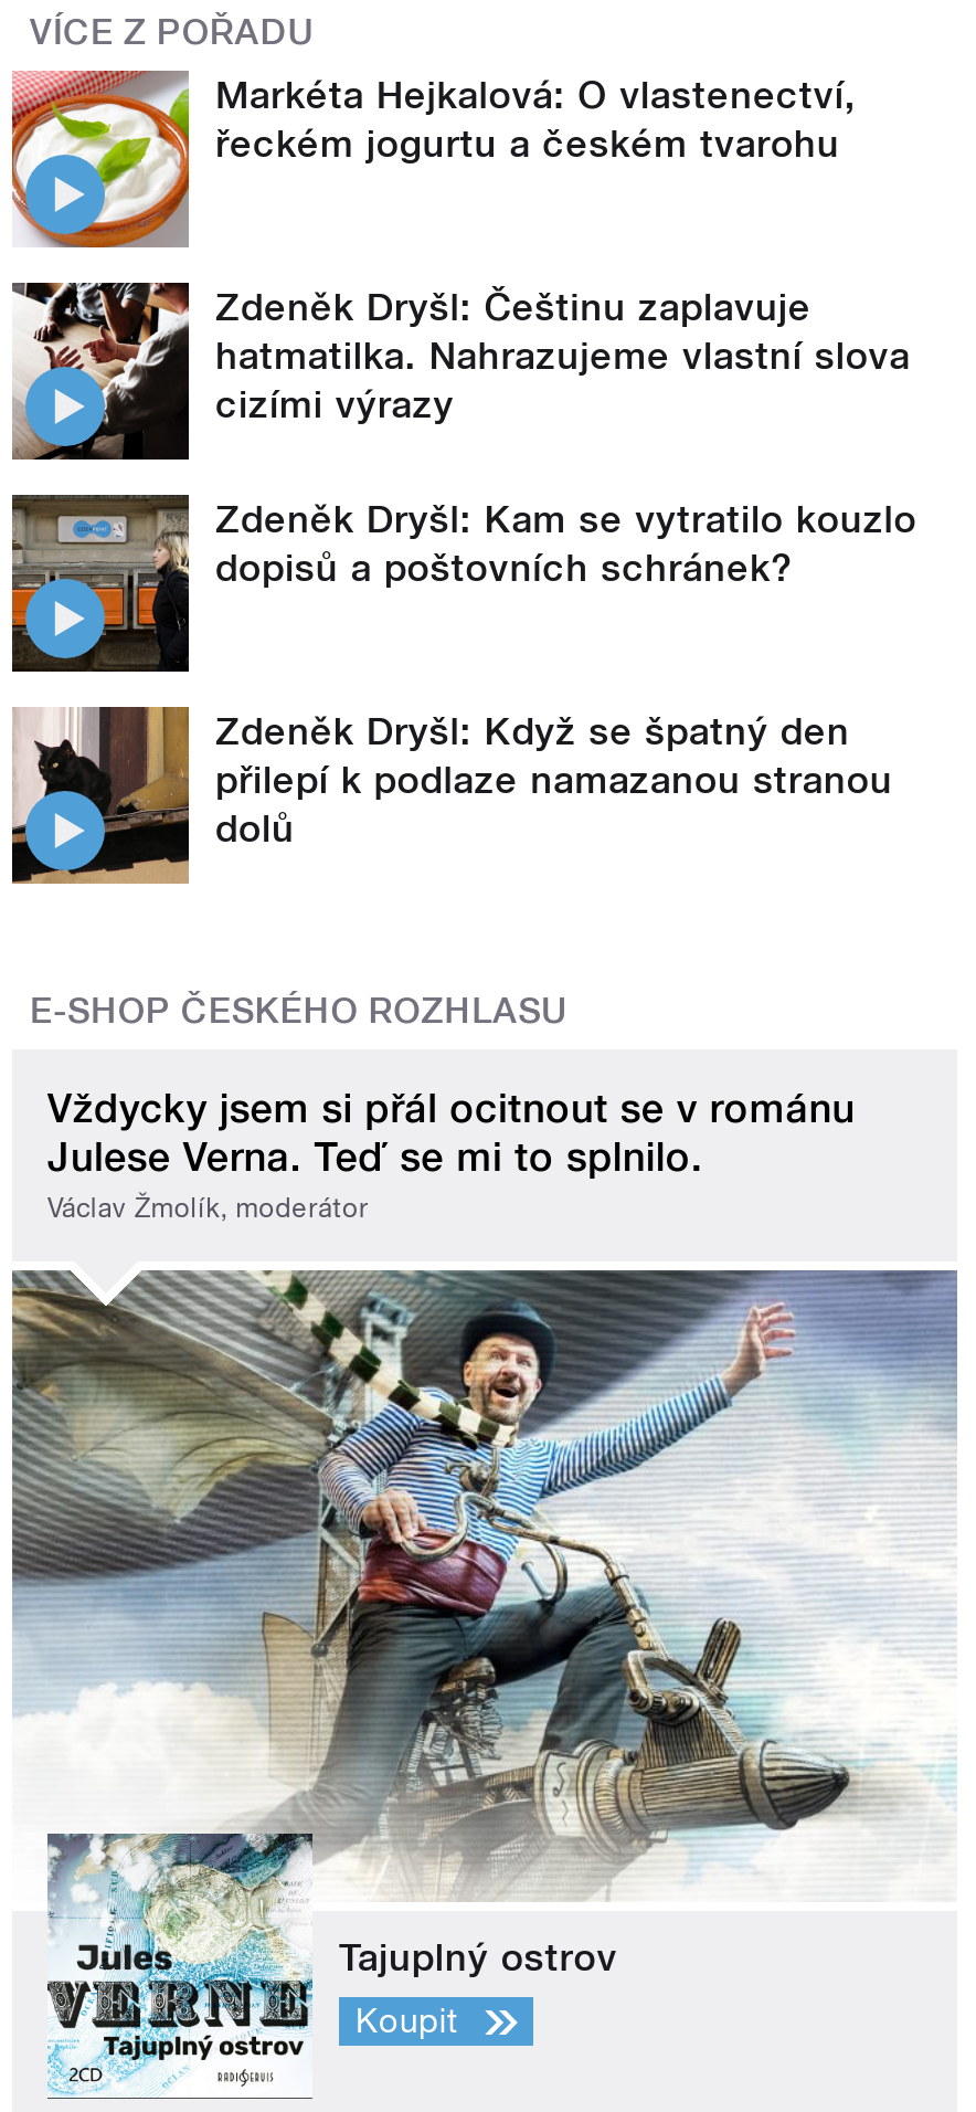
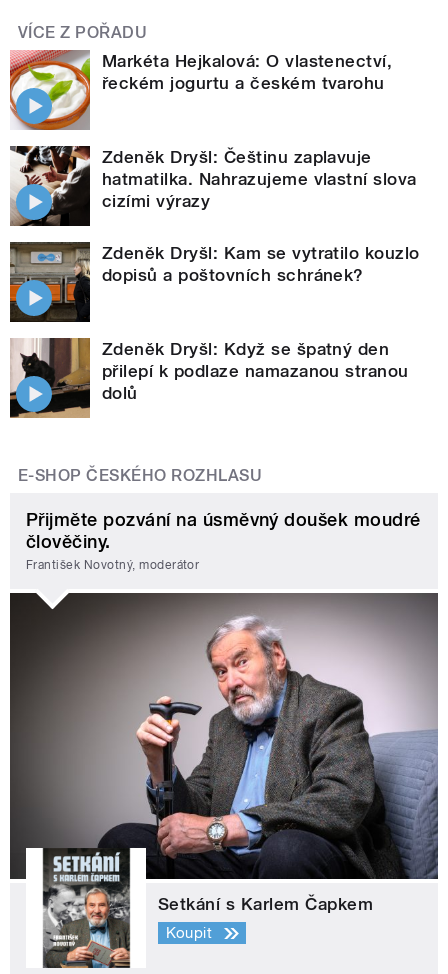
- Vždycky jsem si přál ocitnout se v románu
- Julese Verna. Teď se mi to splnilo.
- Václav Žmolík, moderátor
+ Přijměte pozvání na úsměvný doušek moudré
+ člověčiny.
+ František Novotný, moderátor

- [image]
- Tajuplný ostrov
+ [image]
+ Setkání s Karlem Čapkem
